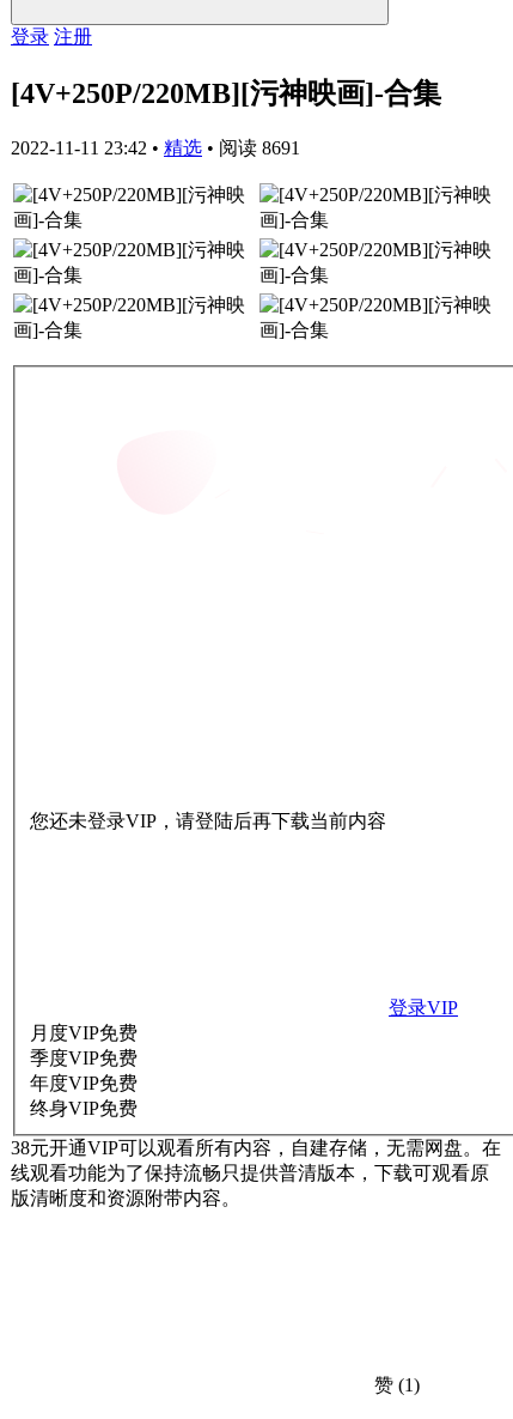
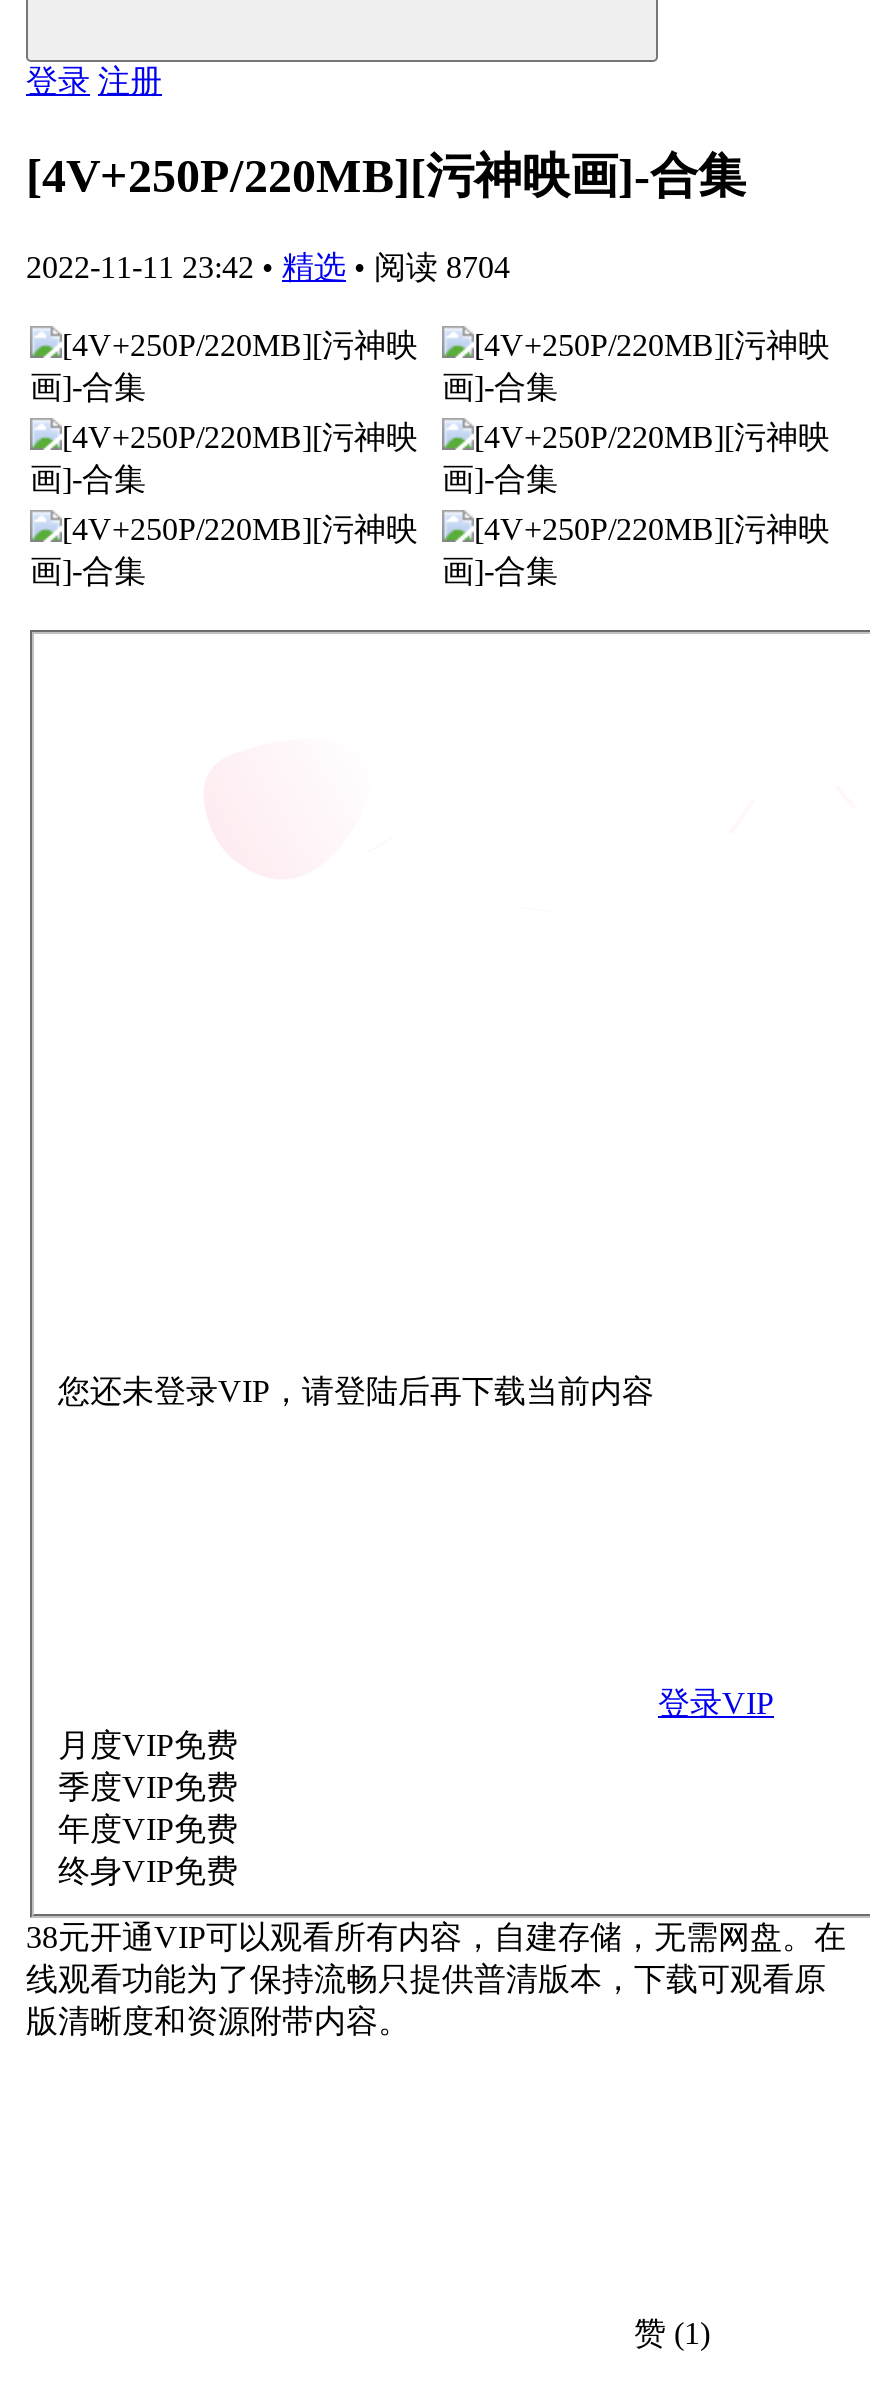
- 2022-11-11 23:42 • 精选 • 阅读 8691
+ 2022-11-11 23:42 • 精选 • 阅读 8704
